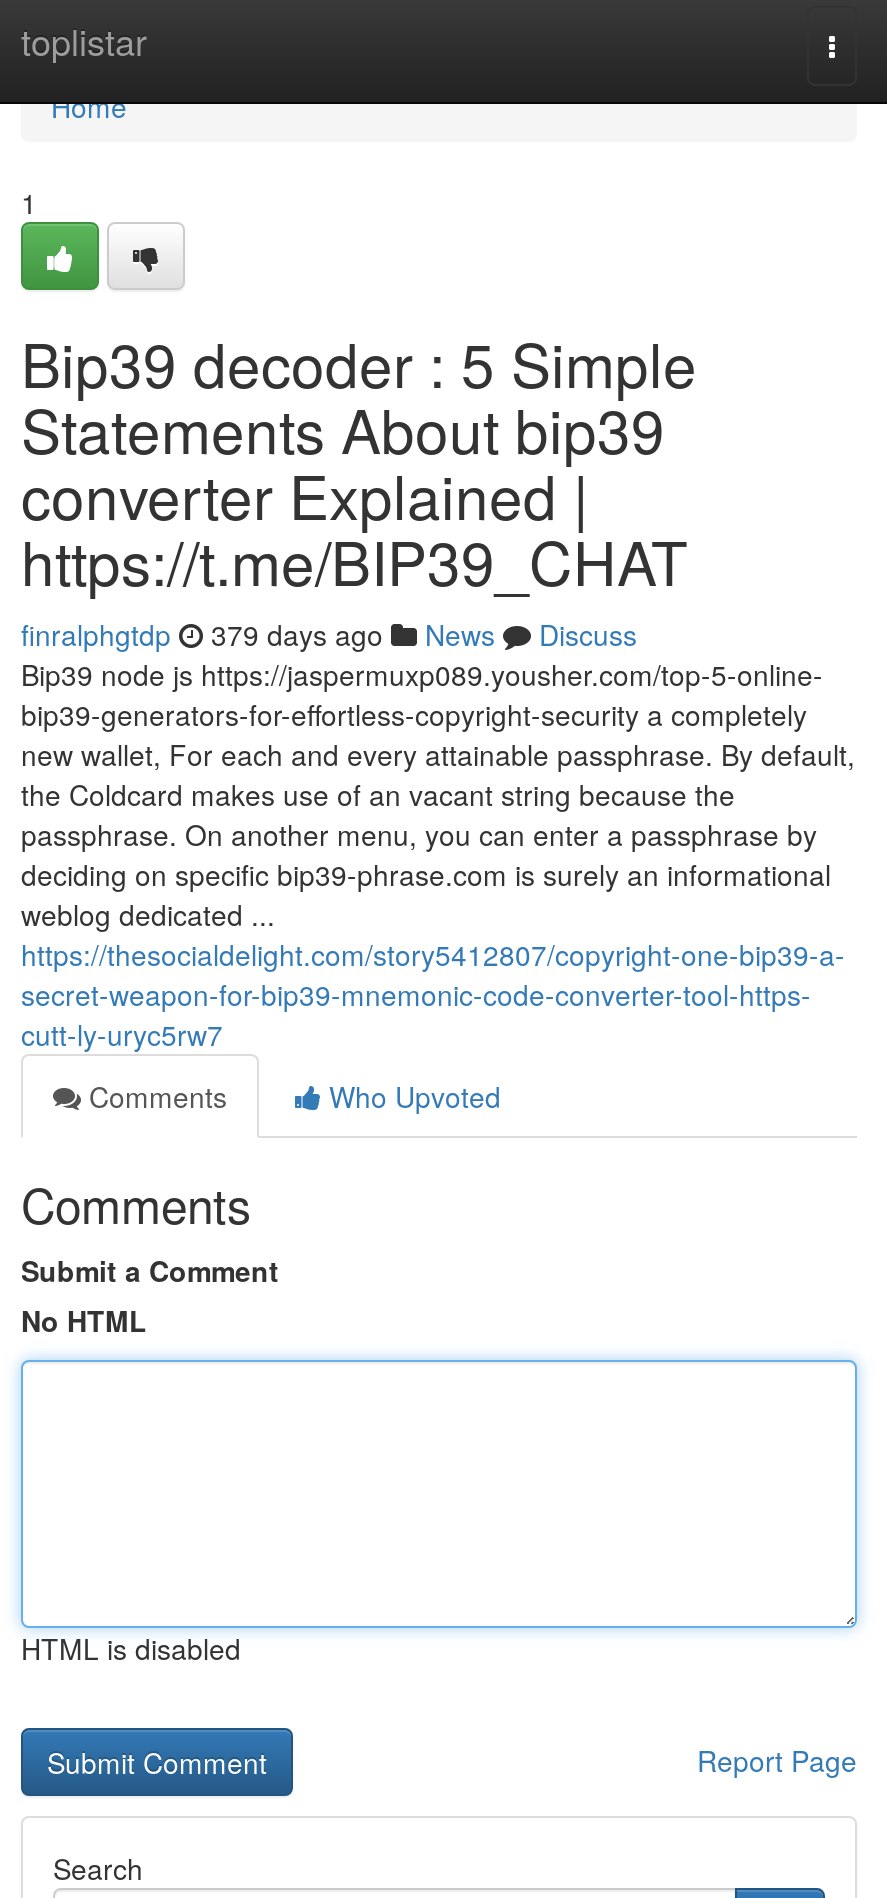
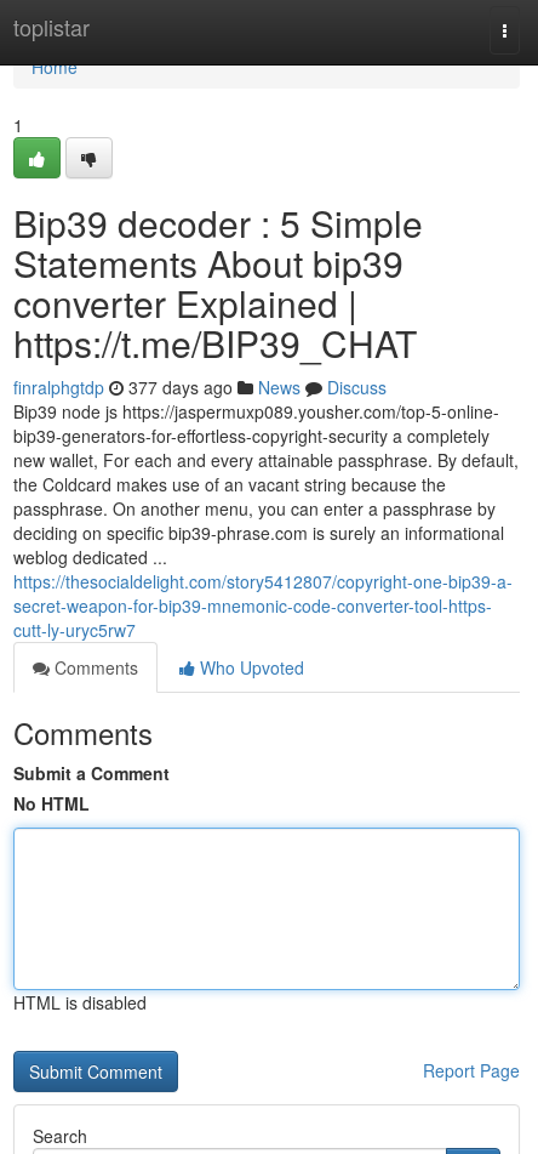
- finralphgtdp 379 days ago News Discuss
+ finralphgtdp 377 days ago News Discuss
